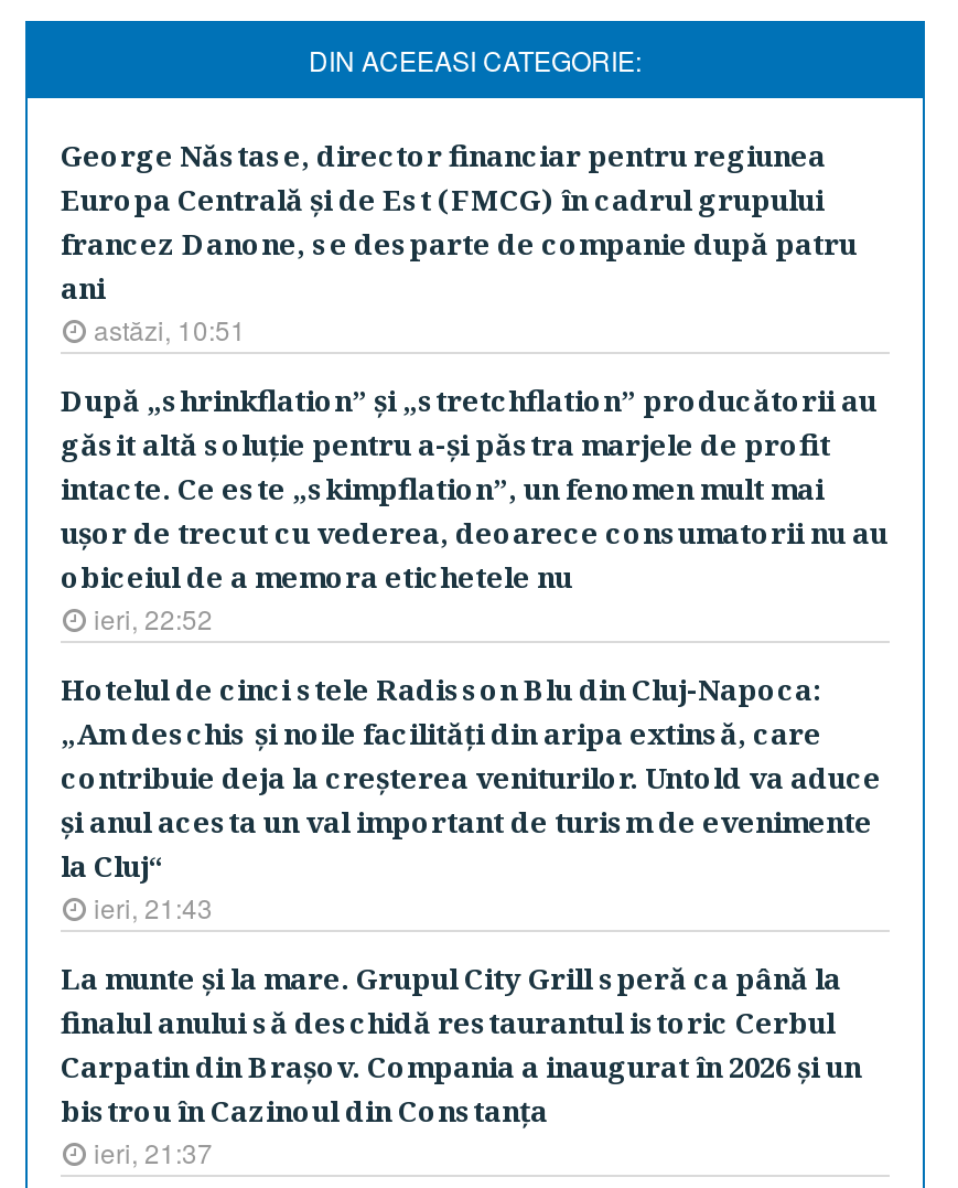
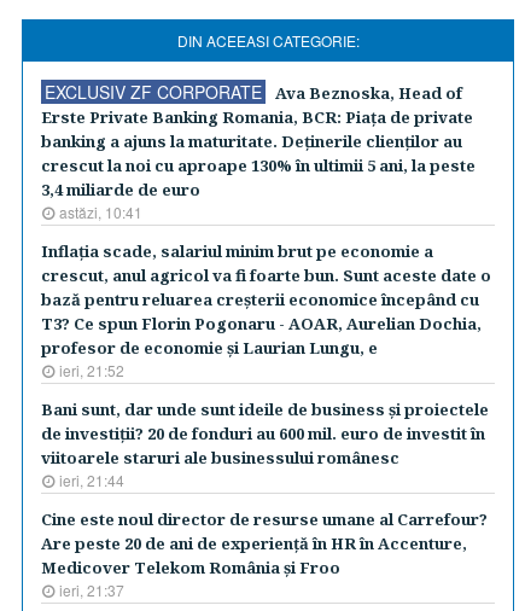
- George Năstase, director financiar pentru regiunea
- Europa Centrală şi de Est (FMCG) în cadrul grupului
- francez Danone, se desparte de companie după patru
- ani
- astăzi, 10:51
+ EXCLUSIV ZF CORPORATE
+ Ava Beznoska, Head of
+ Erste Private Banking Romania, BCR: Piaţa de private
+ banking a ajuns la maturitate. Deţinerile clienţilor au
+ crescut la noi cu aproape 130% în ultimii 5 ani, la peste
+ 3,4 miliarde de euro
+ astăzi, 10:41

- După „shrinkflation” şi „stretchflation” producătorii au
- găsit altă soluţie pentru a-şi păstra marjele de profit
- intacte. Ce este „skimpflation”, un fenomen mult mai
- uşor de trecut cu vederea, deoarece consumatorii nu au
- obiceiul de a memora etichetele nu
- ieri, 22:52
+ Inflaţia scade, salariul minim brut pe economie a
+ crescut, anul agricol va fi foarte bun. Sunt aceste date o
+ bază pentru reluarea creşterii economice începând cu
+ T3? Ce spun Florin Pogonaru - AOAR, Aurelian Dochia,
+ profesor de economie şi Laurian Lungu, e
+ ieri, 21:52

- Hotelul de cinci stele Radisson Blu din Cluj-Napoca:
- „Am deschis şi noile facilităţi din aripa extinsă, care
- contribuie deja la creşterea veniturilor. Untold va aduce
- şi anul acesta un val important de turism de evenimente
- la Cluj“
- ieri, 21:43
+ Bani sunt, dar unde sunt ideile de business şi proiectele
+ de investiţii? 20 de fonduri au 600 mil. euro de investit în
+ viitoarele staruri ale businessului românesc
+ ieri, 21:44

- La munte şi la mare. Grupul City Grill speră ca până la
- finalul anului să deschidă restaurantul istoric Cerbul
- Carpatin din Braşov. Compania a inaugurat în 2026 şi un
- bistrou în Cazinoul din Constanţa
+ Cine este noul director de resurse umane al Carrefour?
+ Are peste 20 de ani de experienţă în HR în Accenture,
+ Medicover Telekom România şi Froo
